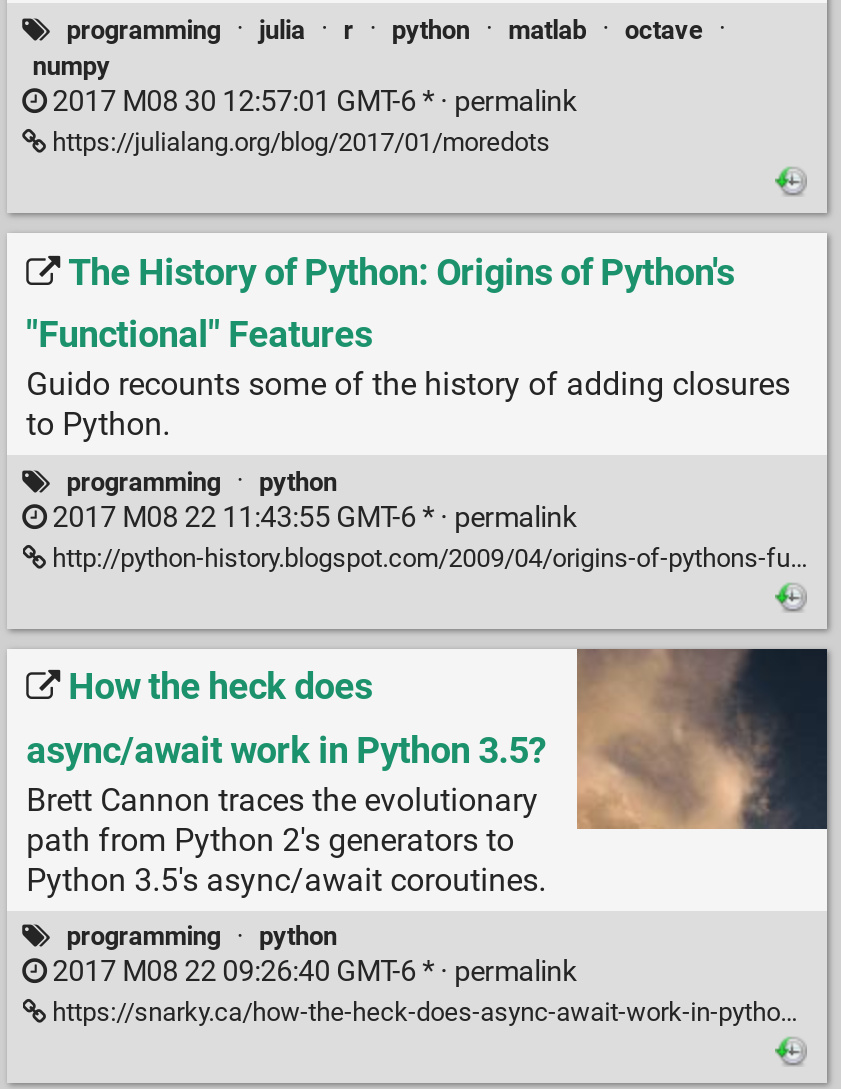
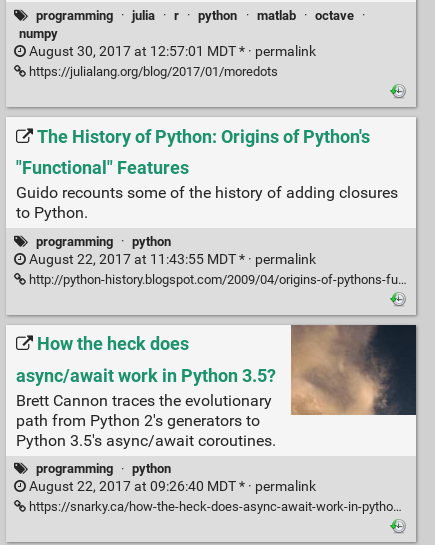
- 2017 M08 30 12:57:01 GMT-6 * · permalink
+ August 30, 2017 at 12:57:01 MDT * · permalink

- 2017 M08 22 11:43:55 GMT-6 * · permalink
+ August 22, 2017 at 11:43:55 MDT * · permalink

- 2017 M08 22 09:26:40 GMT-6 * · permalink
+ August 22, 2017 at 09:26:40 MDT * · permalink
